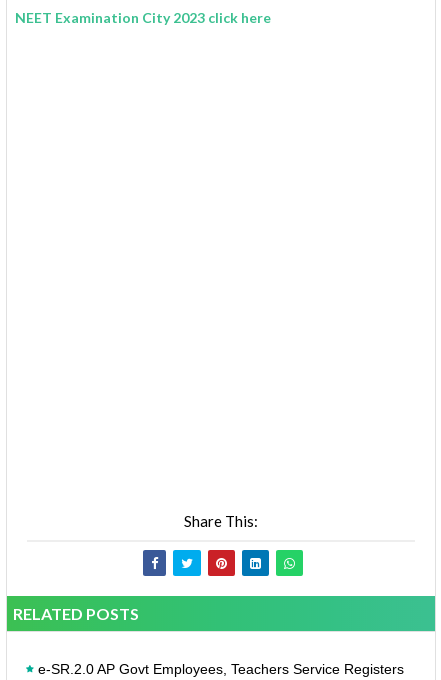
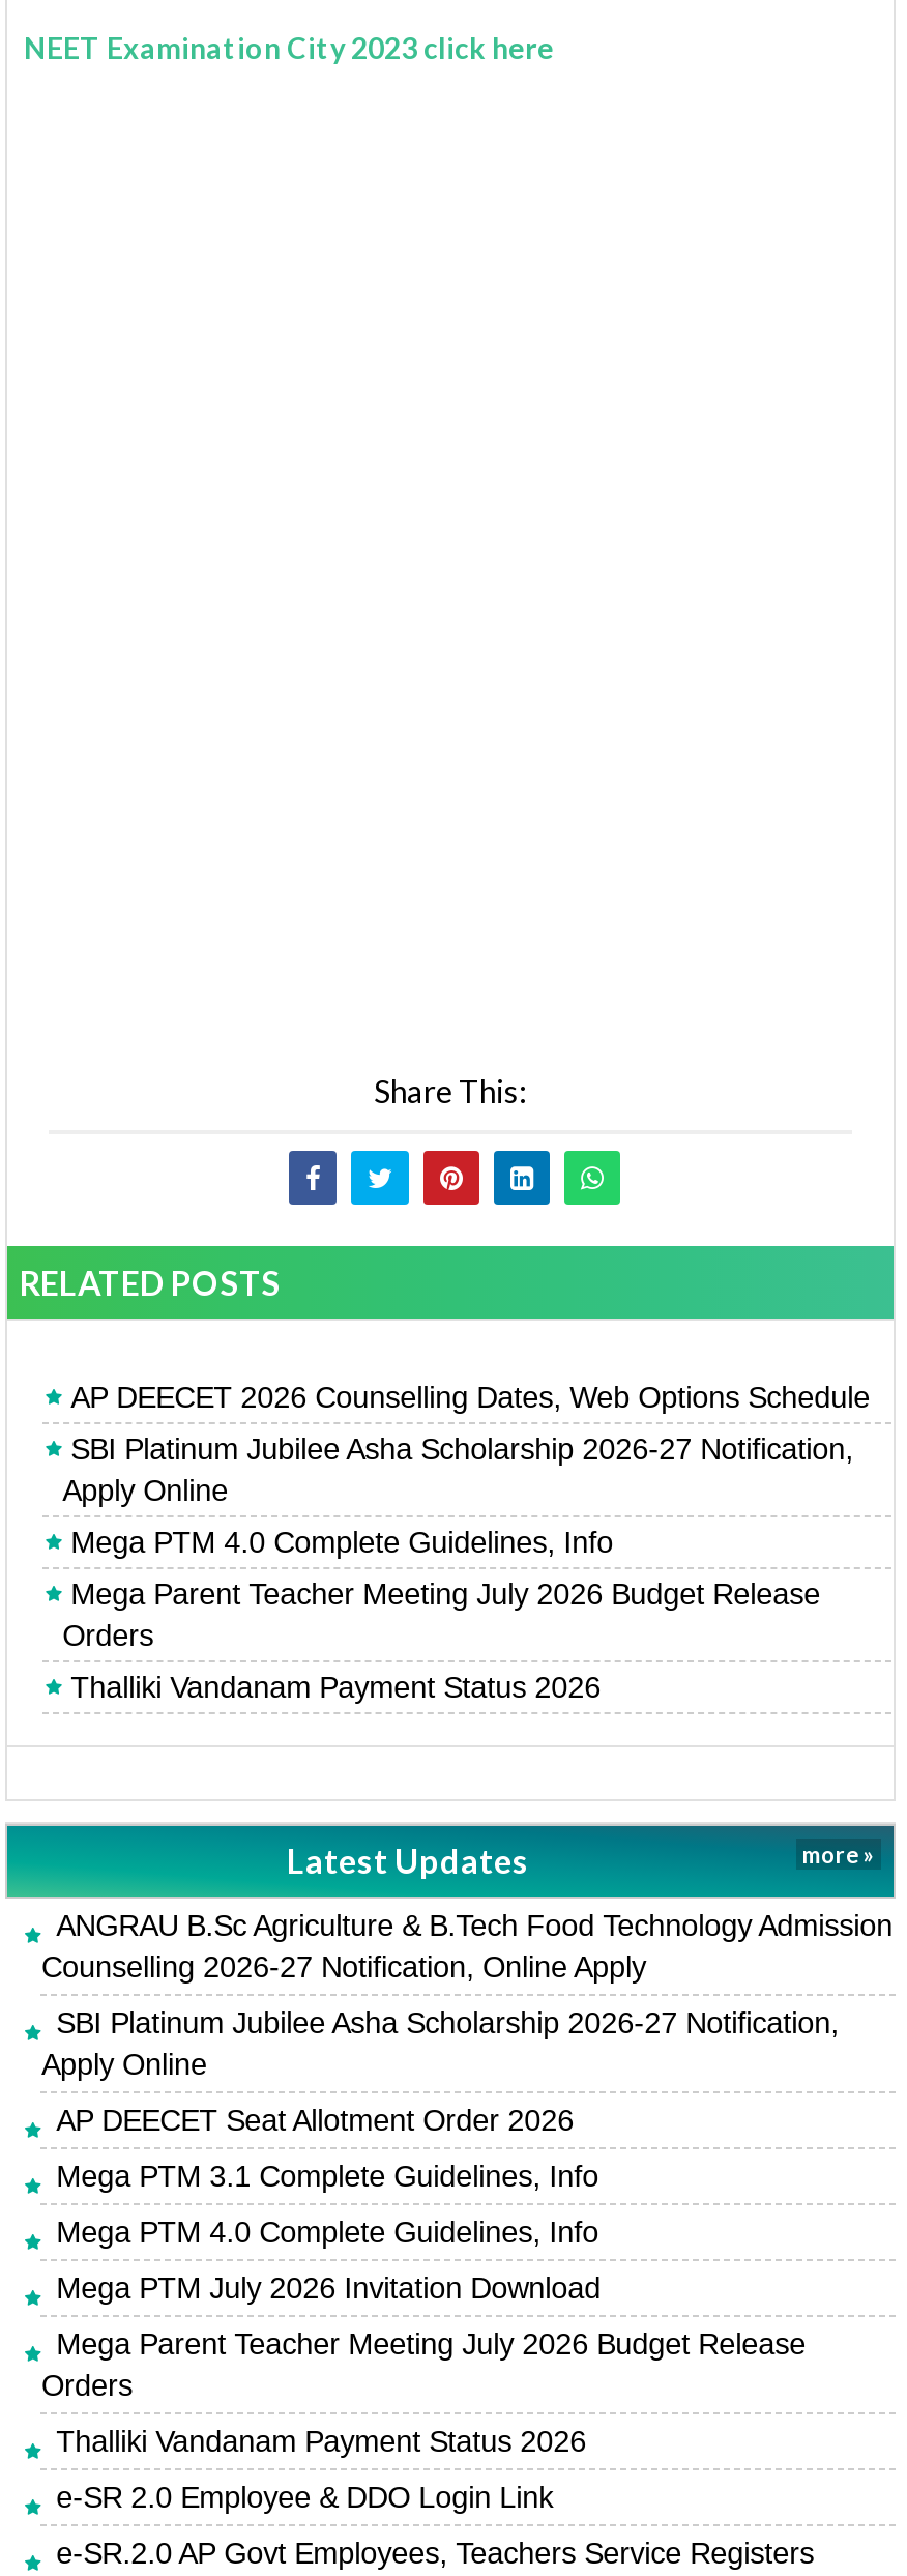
+ Latest Updates
+ more »
+ ANGRAU B.Sc Agriculture & B.Tech Food Technology Admission
+ Counselling 2026-27 Notification, Online Apply
+ SBI Platinum Jubilee Asha Scholarship 2026-27 Notification,
+ Apply Online
+ AP DEECET Seat Allotment Order 2026
+ Mega PTM 3.1 Complete Guidelines, Info
+ Mega PTM 4.0 Complete Guidelines, Info
+ Mega PTM July 2026 Invitation Download
+ Mega Parent Teacher Meeting July 2026 Budget Release
+ Orders
+ Thalliki Vandanam Payment Status 2026
+ e-SR 2.0 Employee & DDO Login Link

+ AP DEECET 2026 Counselling Dates, Web Options Schedule
+ SBI Platinum Jubilee Asha Scholarship 2026-27 Notification,
+ Apply Online
+ Mega PTM 4.0 Complete Guidelines, Info
+ Mega Parent Teacher Meeting July 2026 Budget Release
+ Orders
+ Thalliki Vandanam Payment Status 2026
